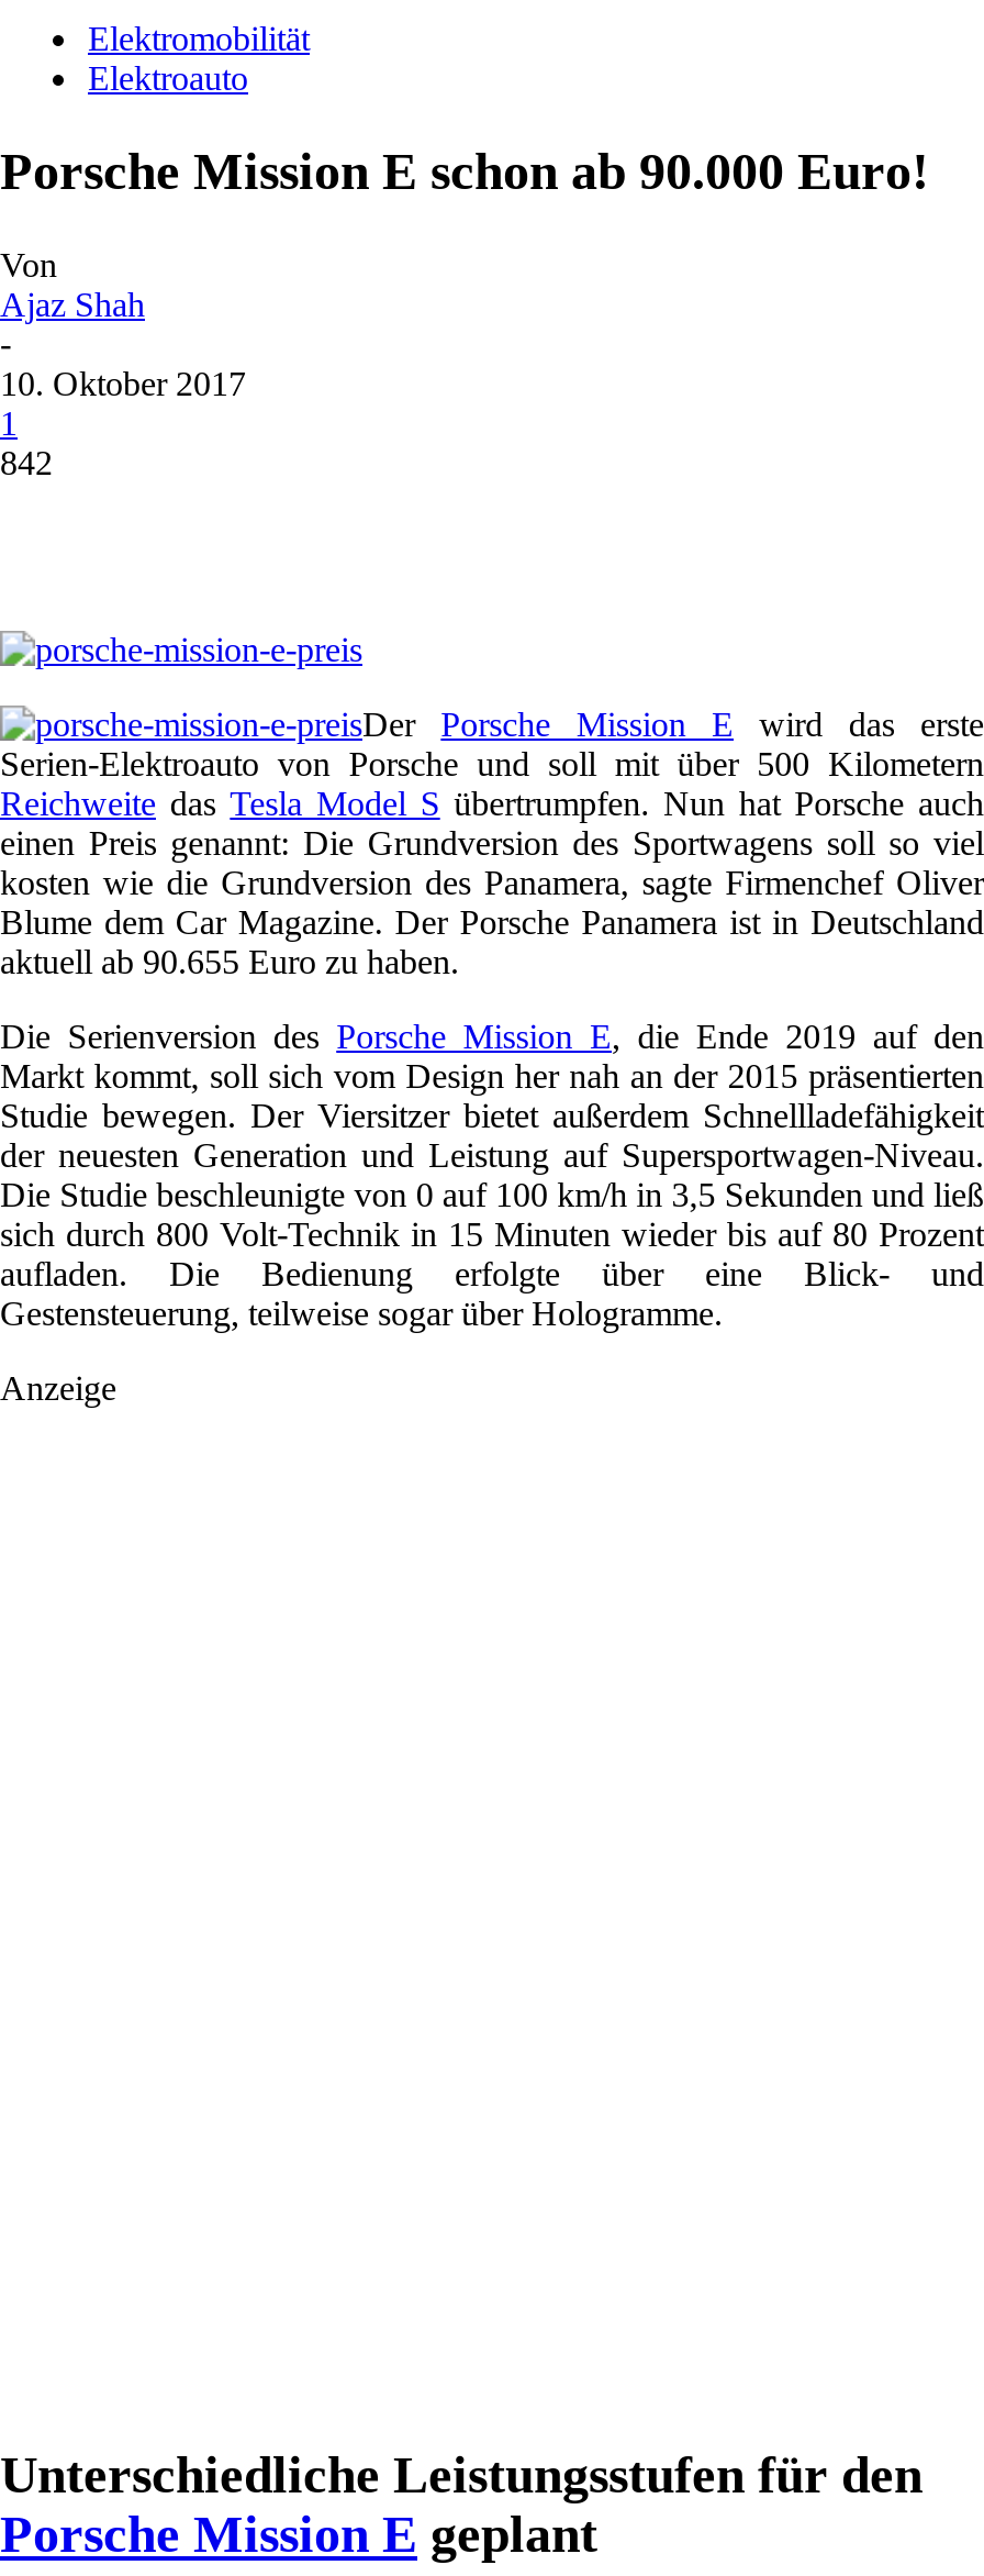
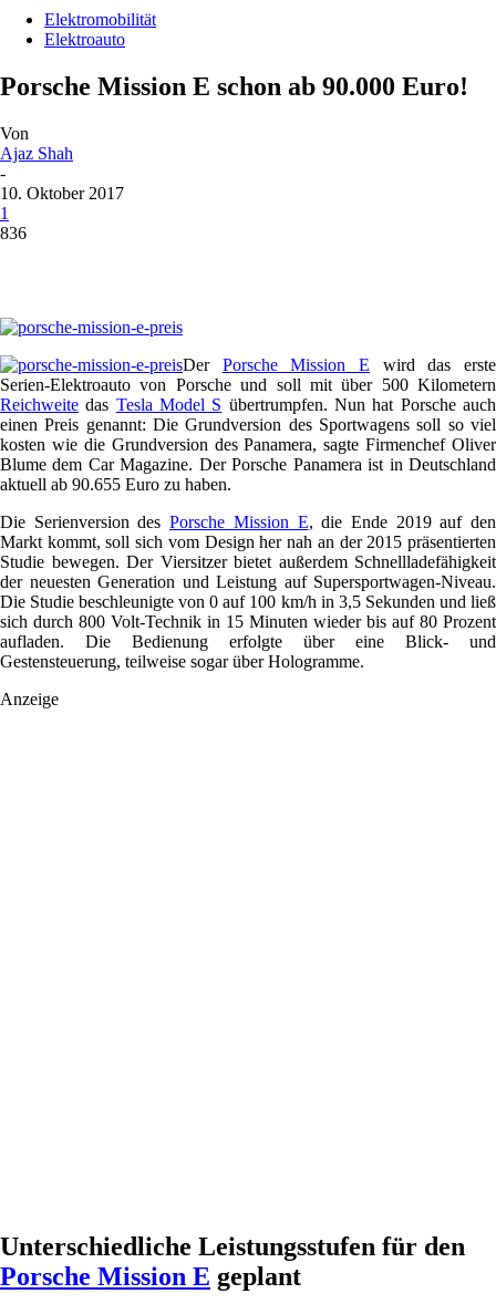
- 842
+ 836
